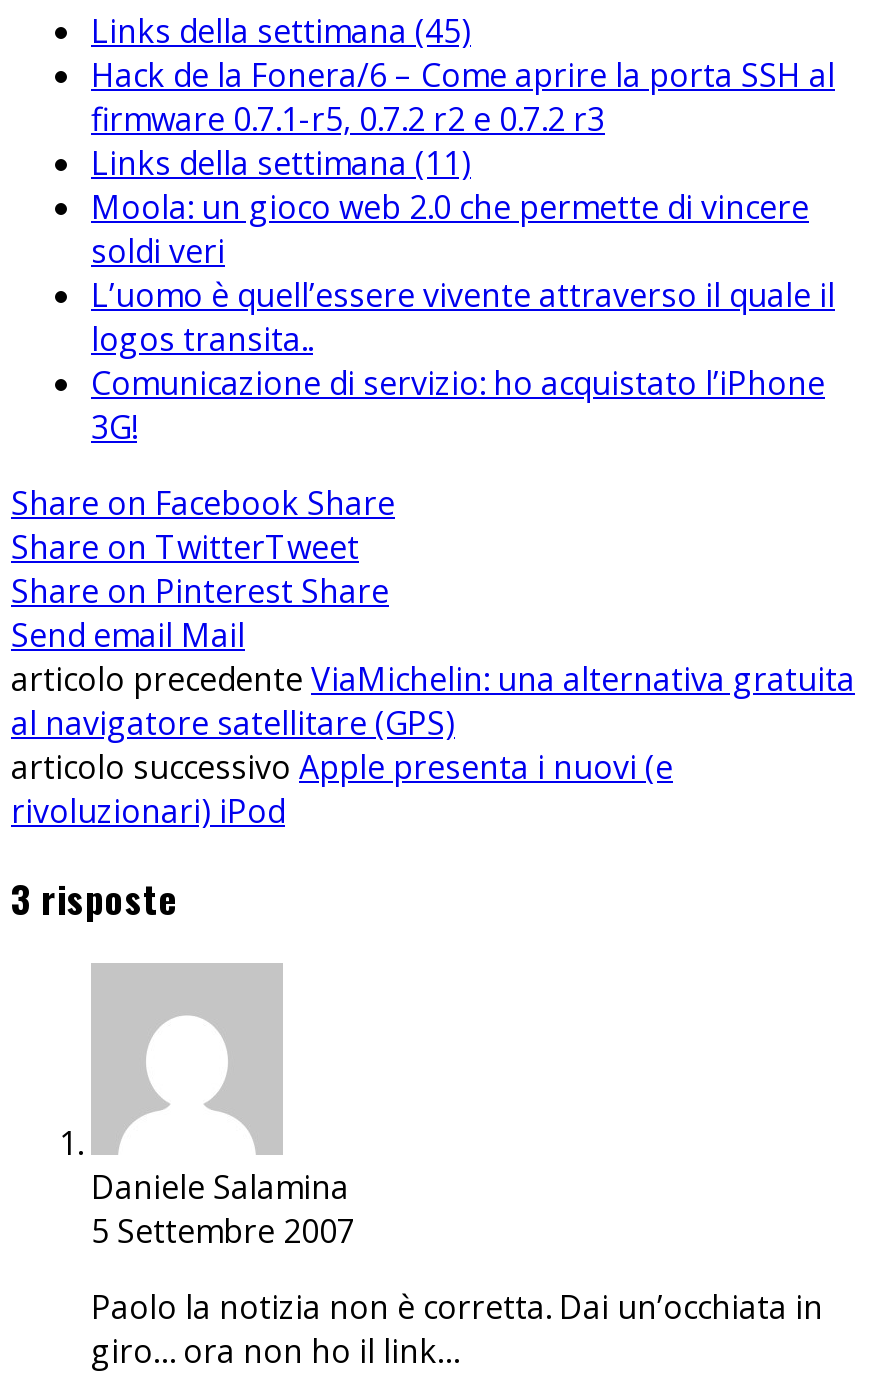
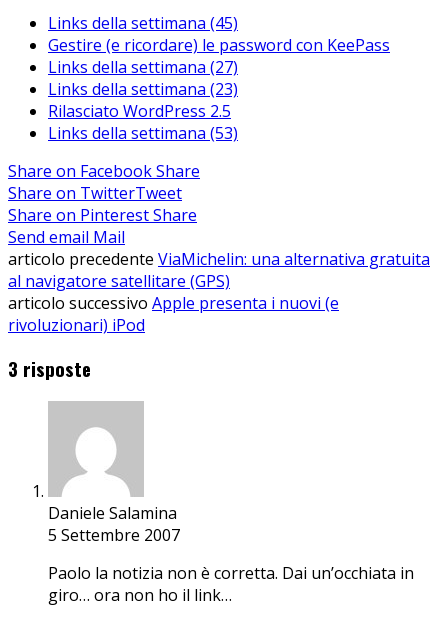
- Hack de la Fonera/6 – Come aprire la porta SSH al
- firmware 0.7.1-r5, 0.7.2 r2 e 0.7.2 r3
- Links della settimana (11)
- Moola: un gioco web 2.0 che permette di vincere
- soldi veri
- L’uomo è quell’essere vivente attraverso il quale il
- logos transita..
- Comunicazione di servizio: ho acquistato l’iPhone
- 3G!
+ Gestire (e ricordare) le password con KeePass
+ Links della settimana (27)
+ Links della settimana (23)
+ Rilasciato WordPress 2.5
+ Links della settimana (53)
